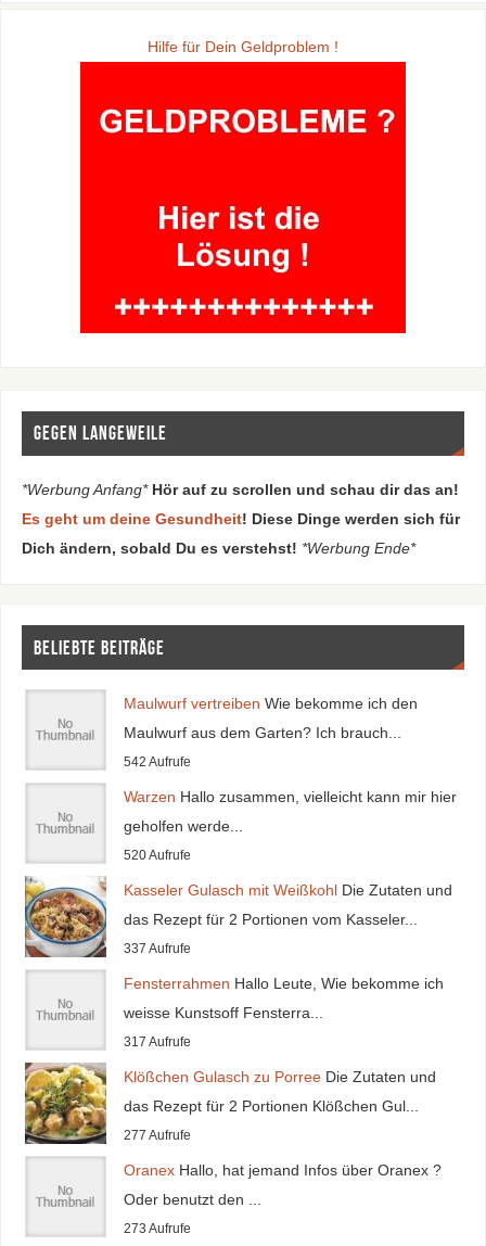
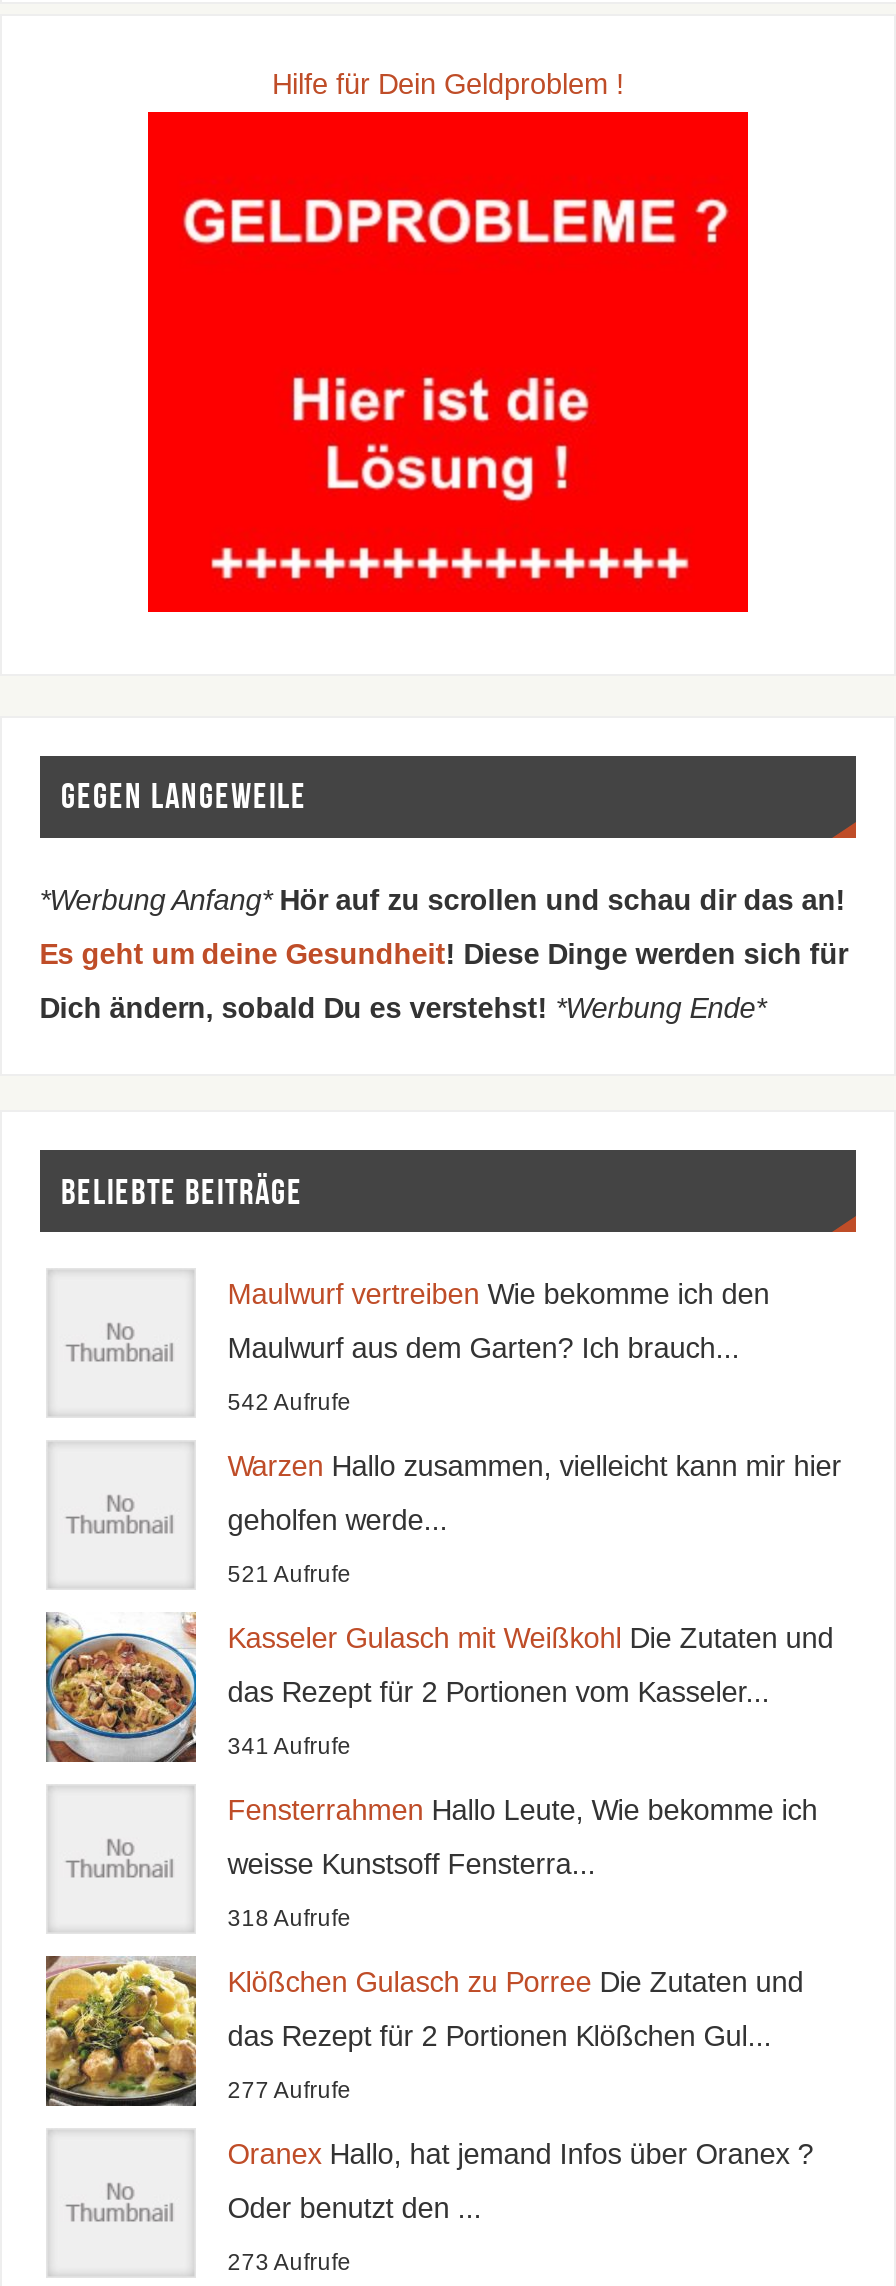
- 520 Aufrufe
+ 521 Aufrufe

- 337 Aufrufe
+ 341 Aufrufe

- 317 Aufrufe
+ 318 Aufrufe
